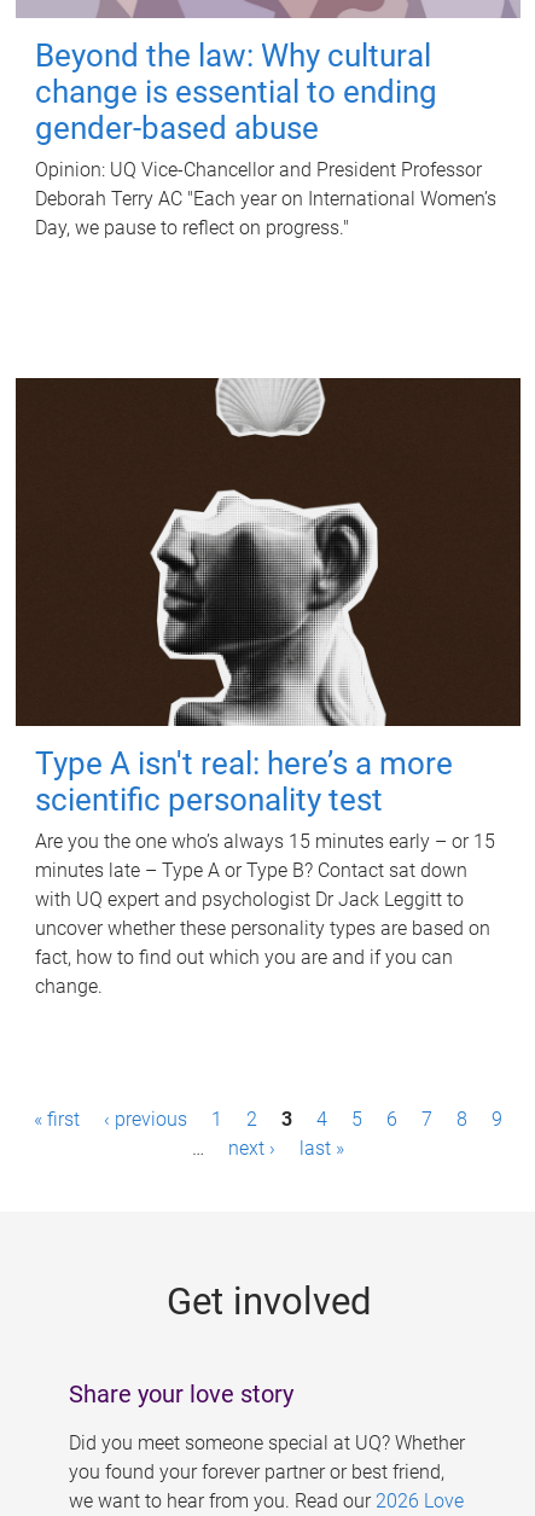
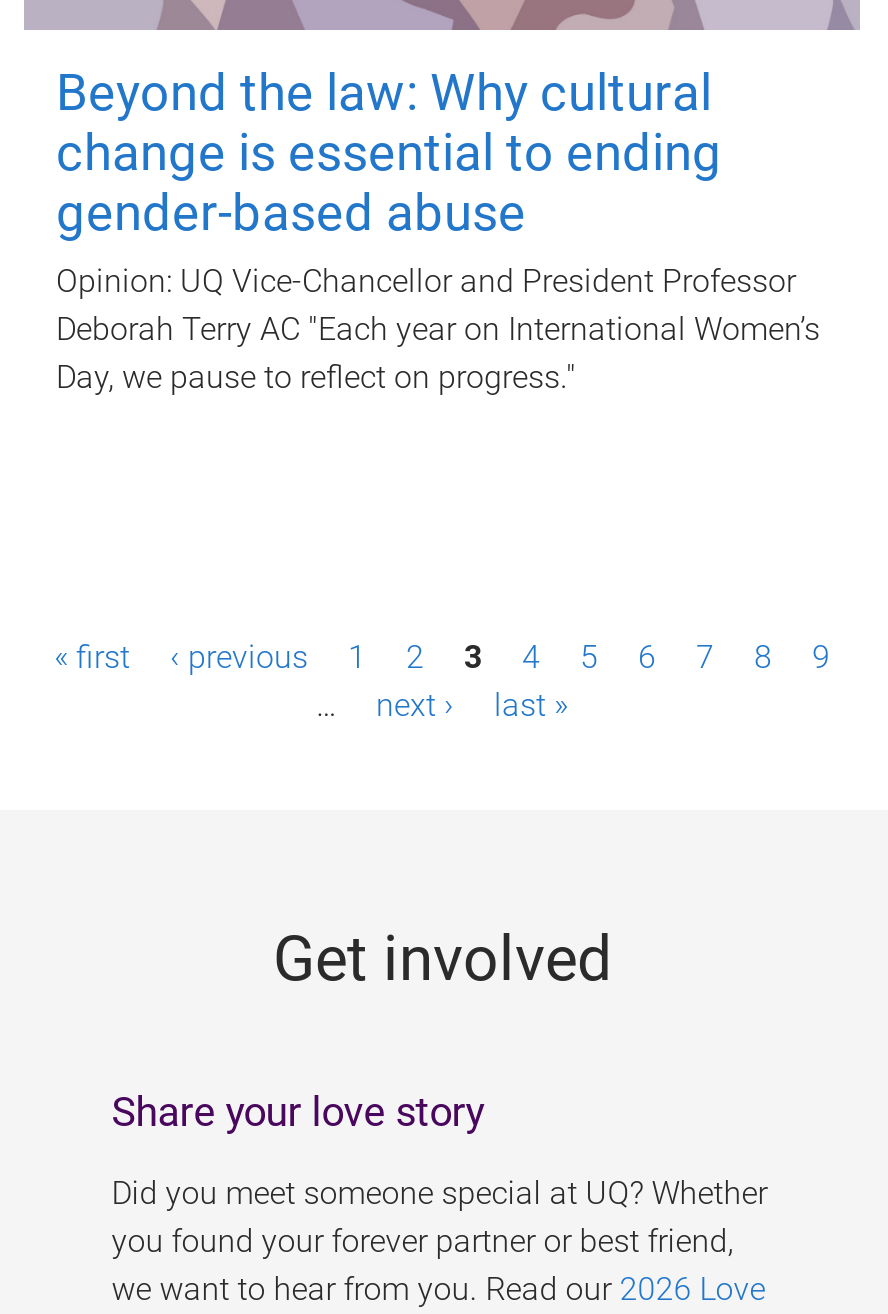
- [image]
- Type A isn't real: here’s a more
- scientific personality test
- Are you the one who’s always 15 minutes early – or 15
- minutes late – Type A or Type B? Contact sat down
- with UQ expert and psychologist Dr Jack Leggitt to
- uncover whether these personality types are based on
- fact, how to find out which you are and if you can
- change.
